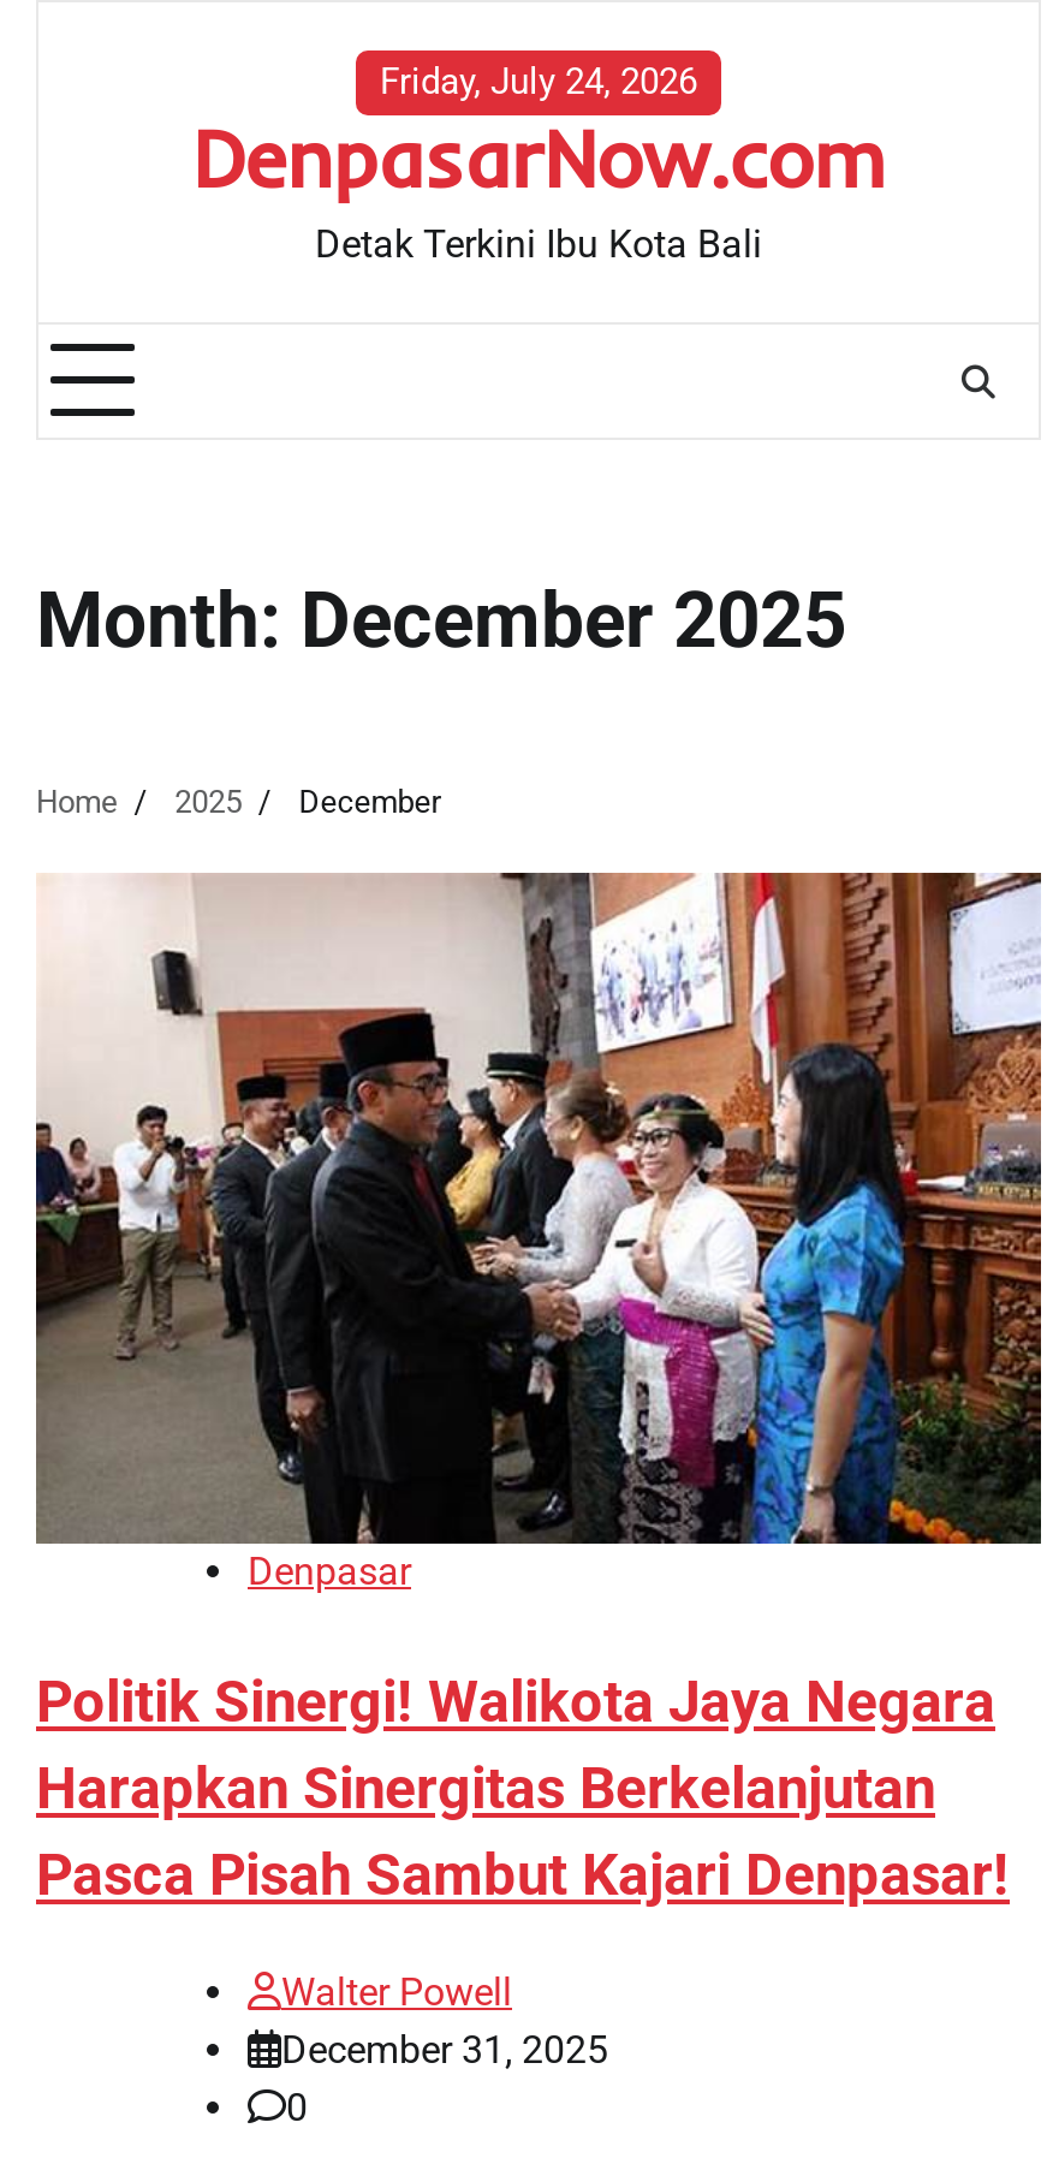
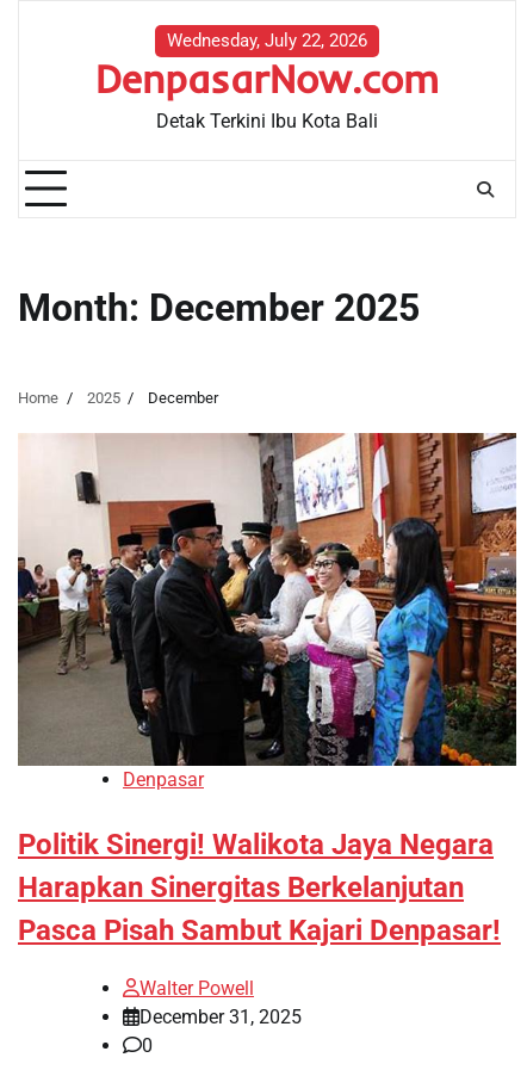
- Friday, July 24, 2026
+ Wednesday, July 22, 2026
